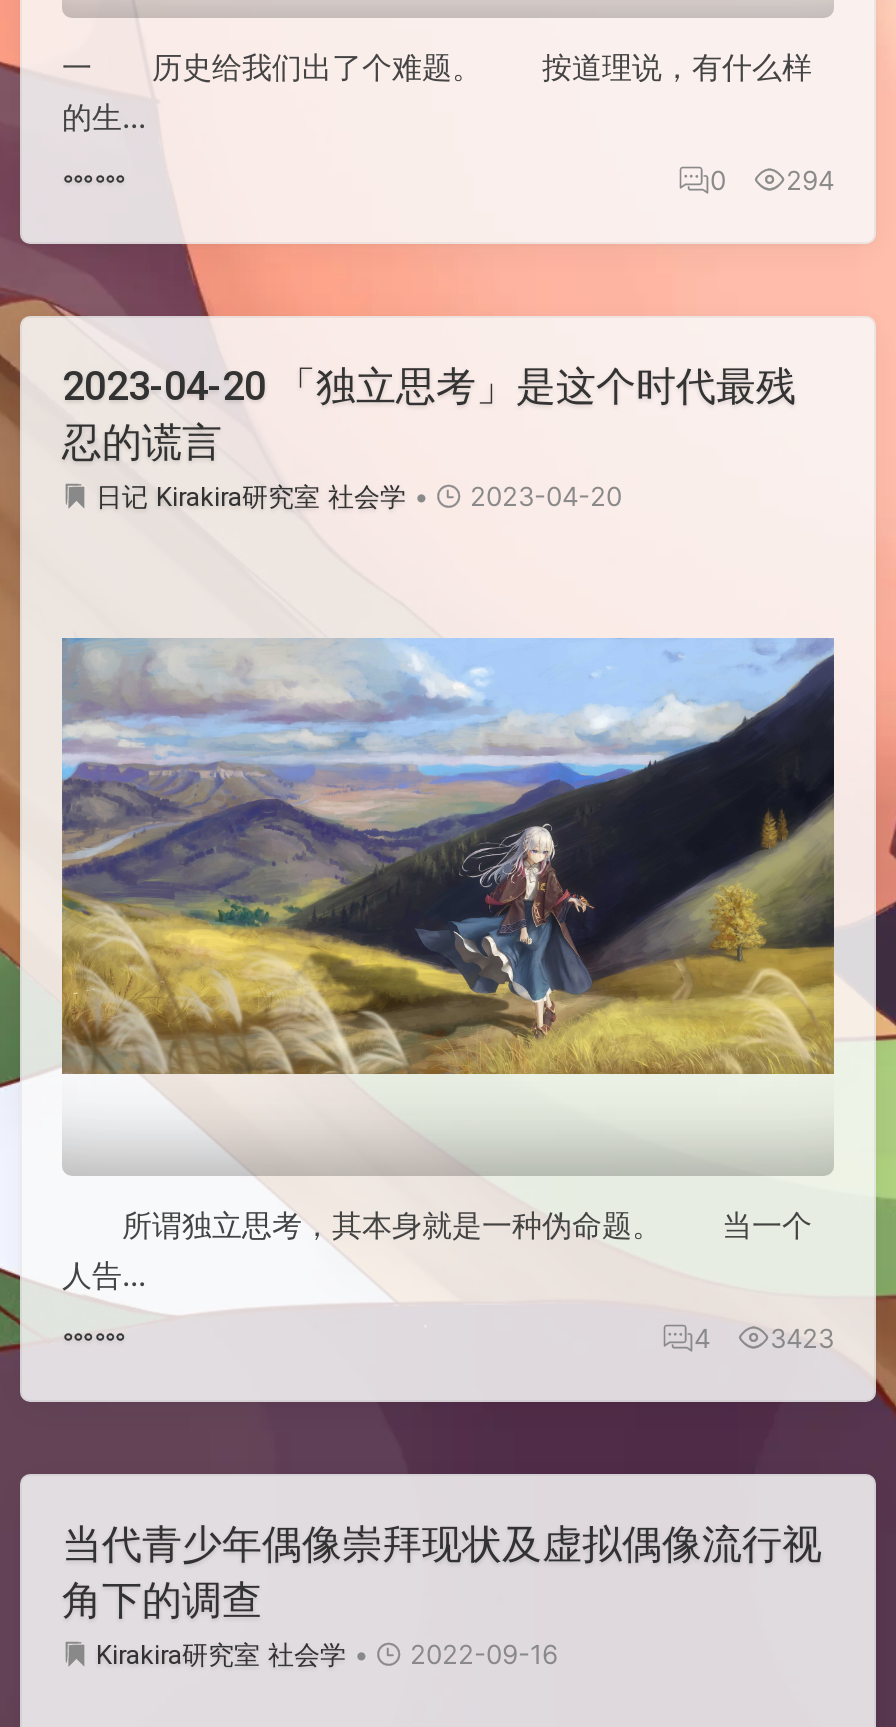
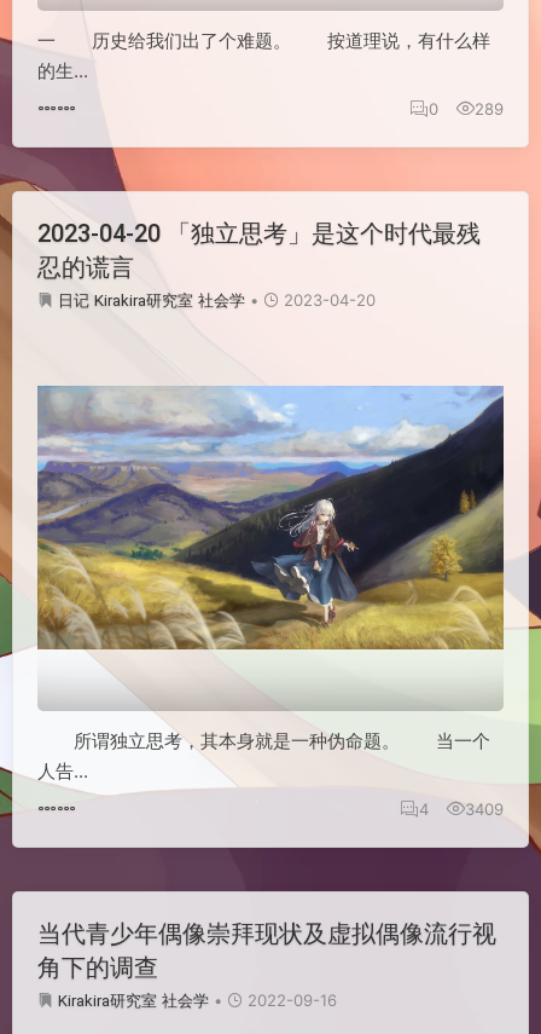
- 294
+ 289

- 4 3423
+ 4 3409
